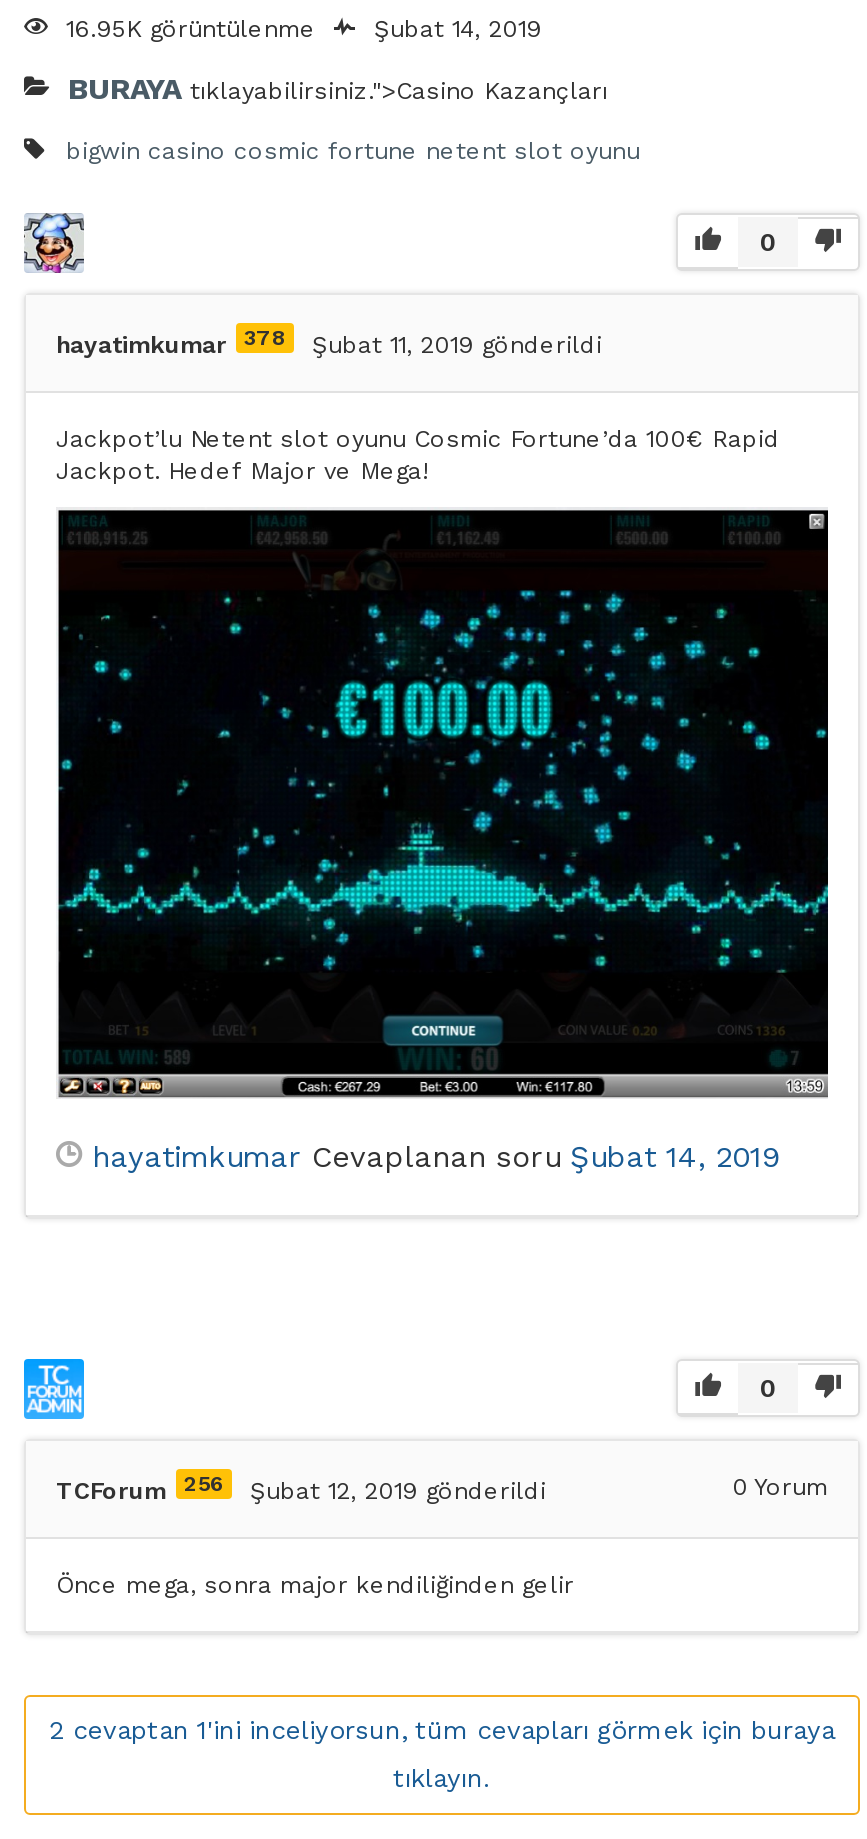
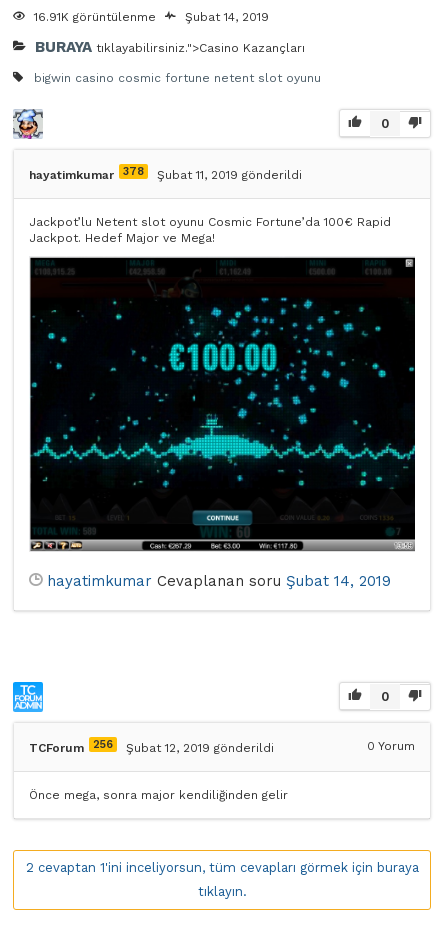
- 16.95K görüntülenme
+ 16.91K görüntülenme
